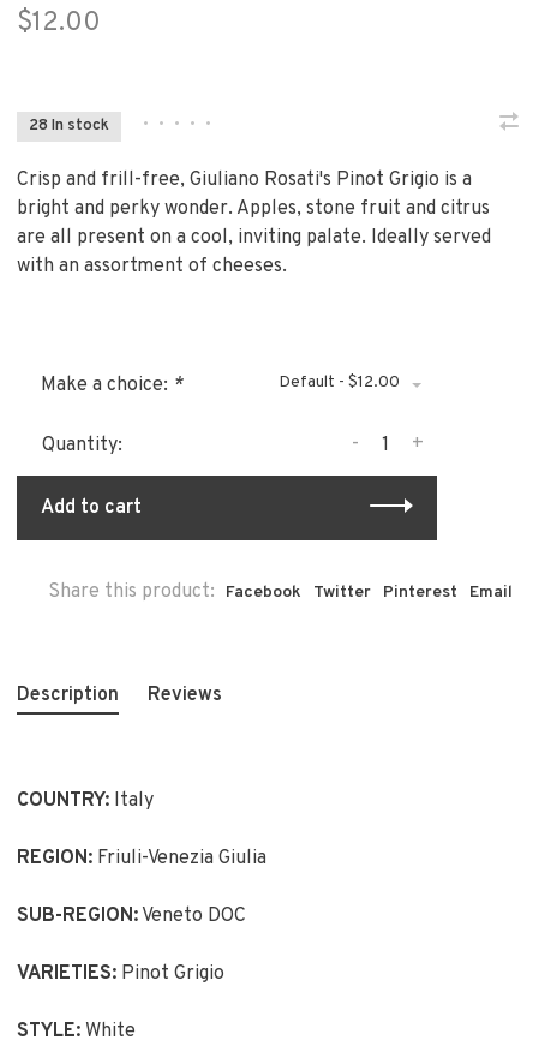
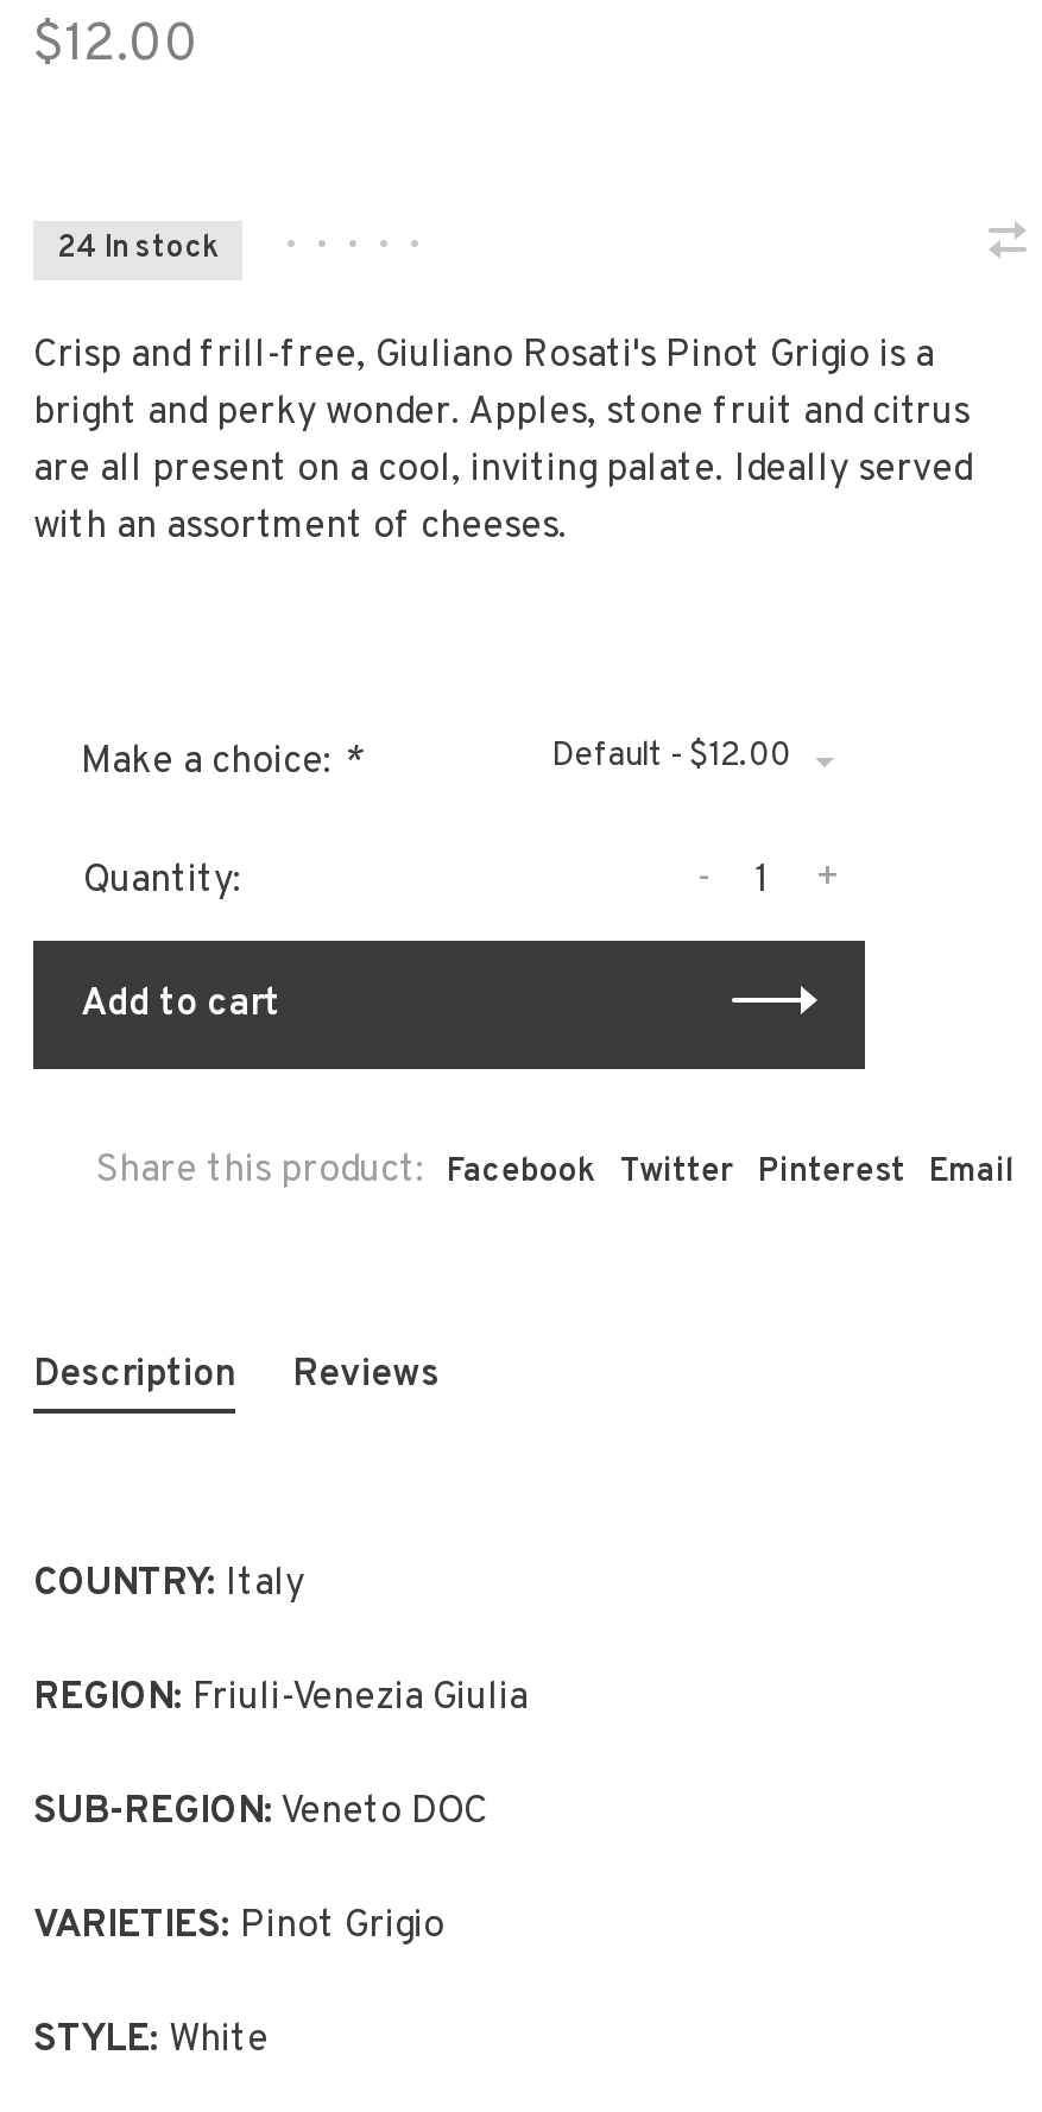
- 28 In stock
+ 24 In stock
